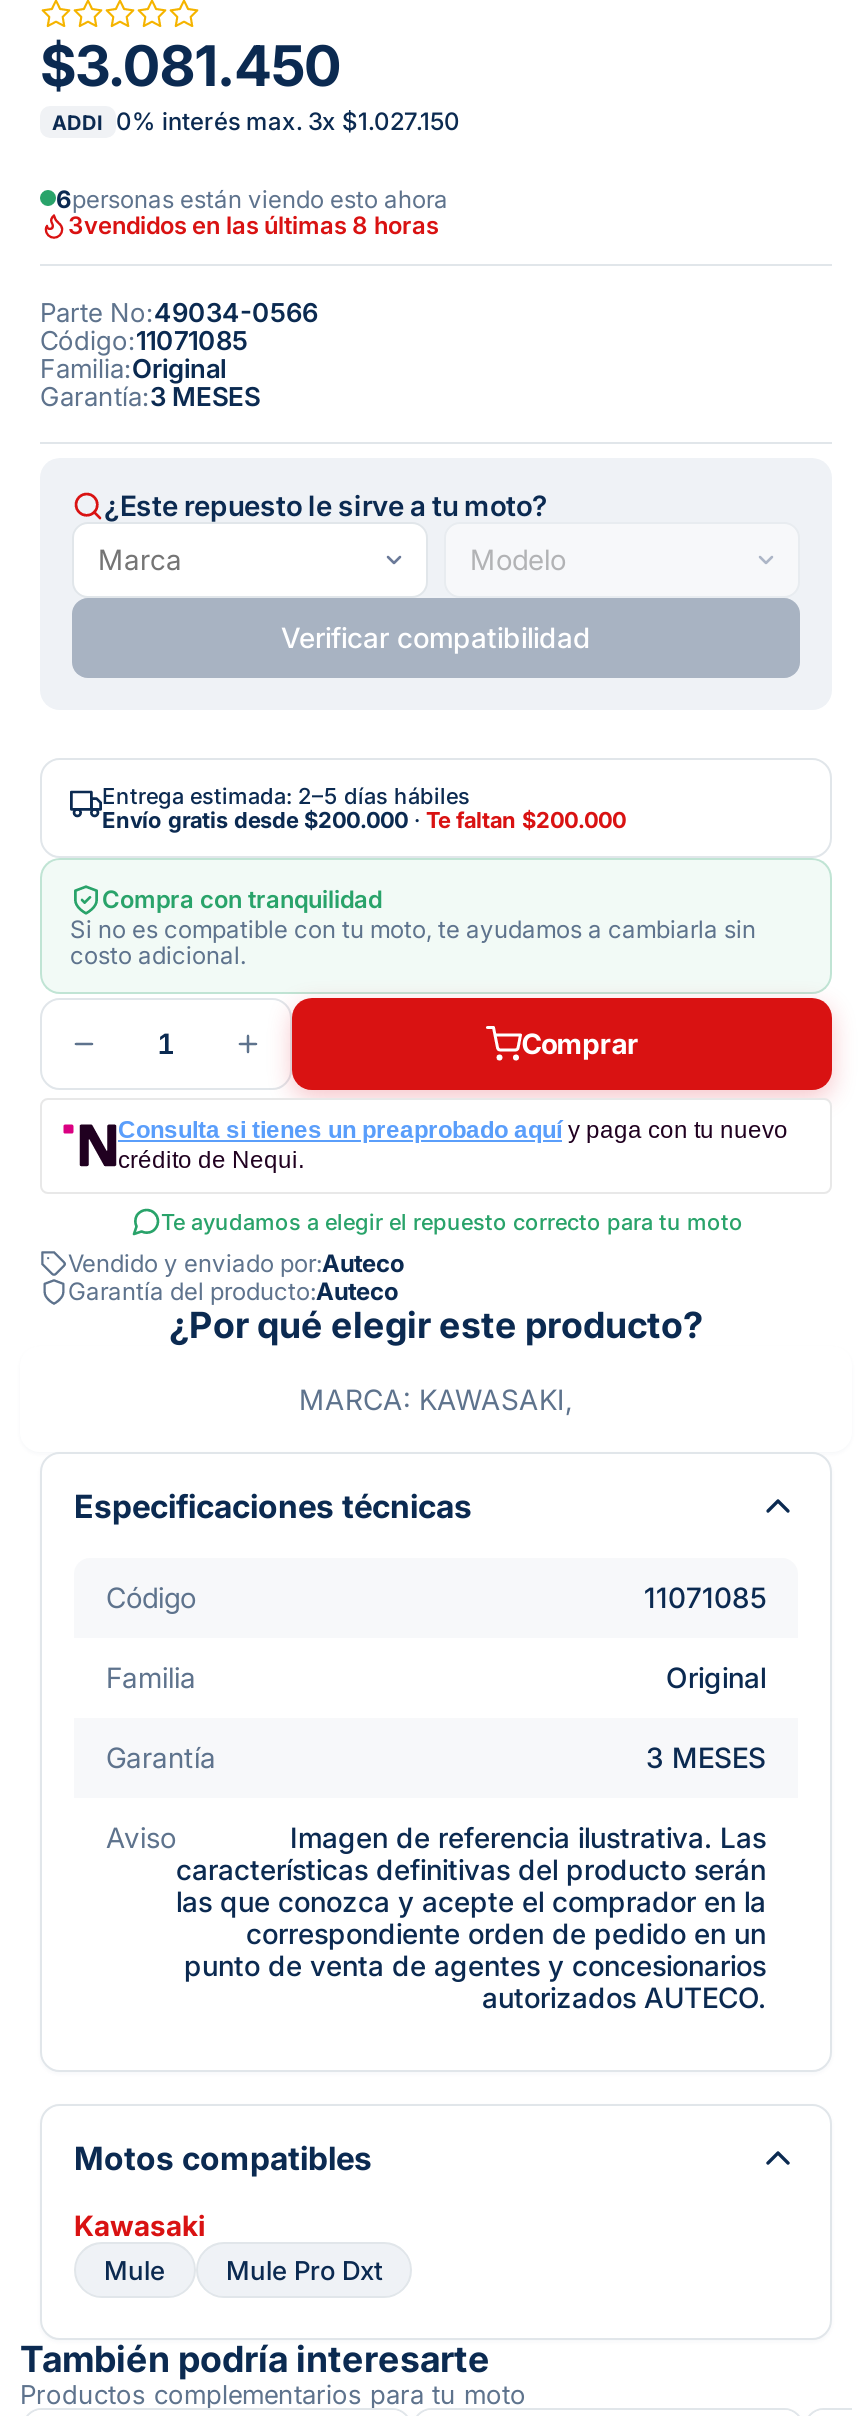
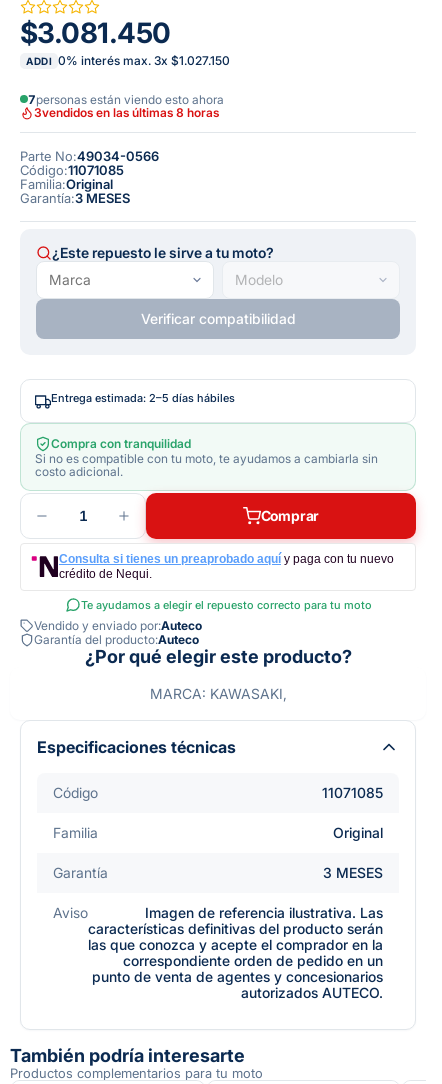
- 6personas están viendo esto ahora
+ 7personas están viendo esto ahora

- Envío gratis desde$200.000·Te faltan $200.000

- Motos compatibles
- Kawasaki
- Mule
- Mule Pro Dxt
